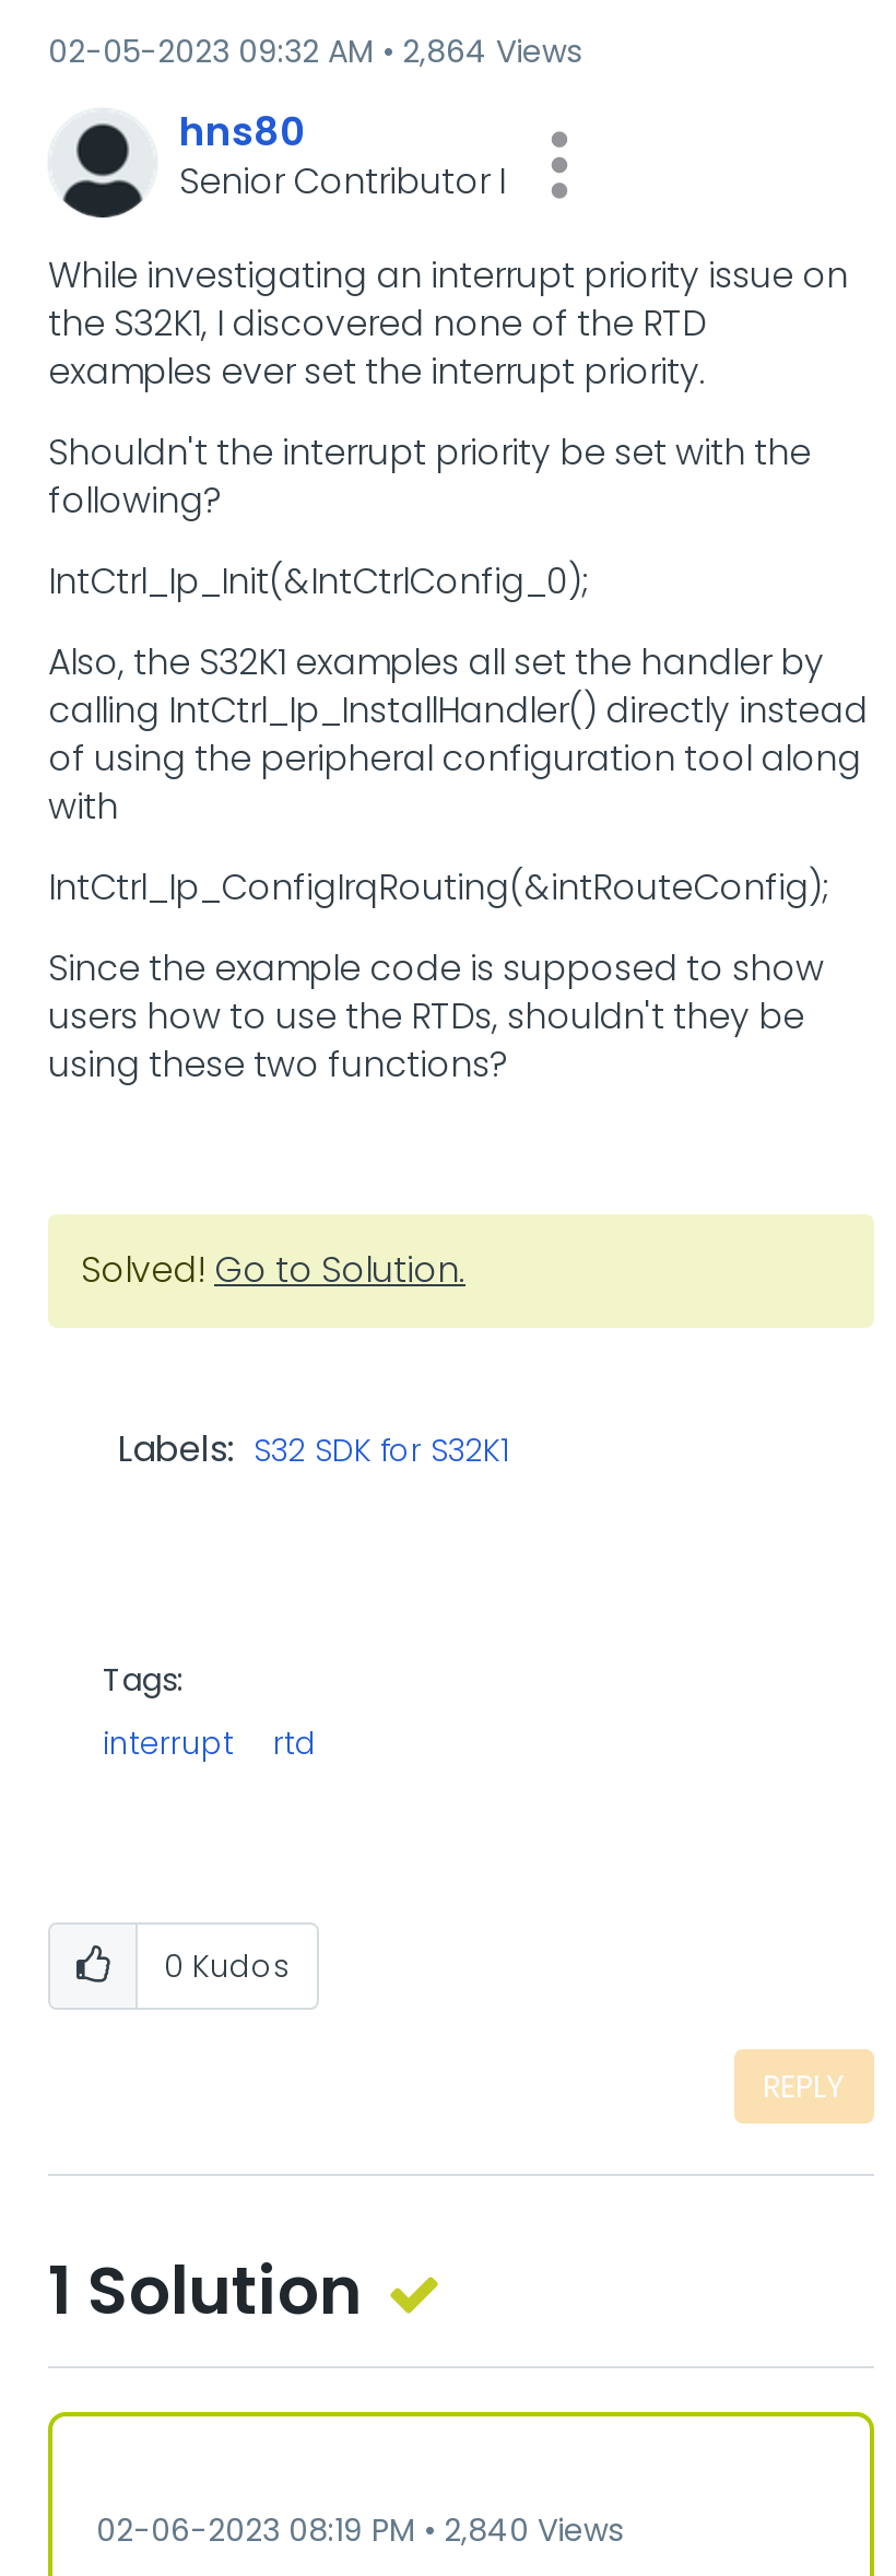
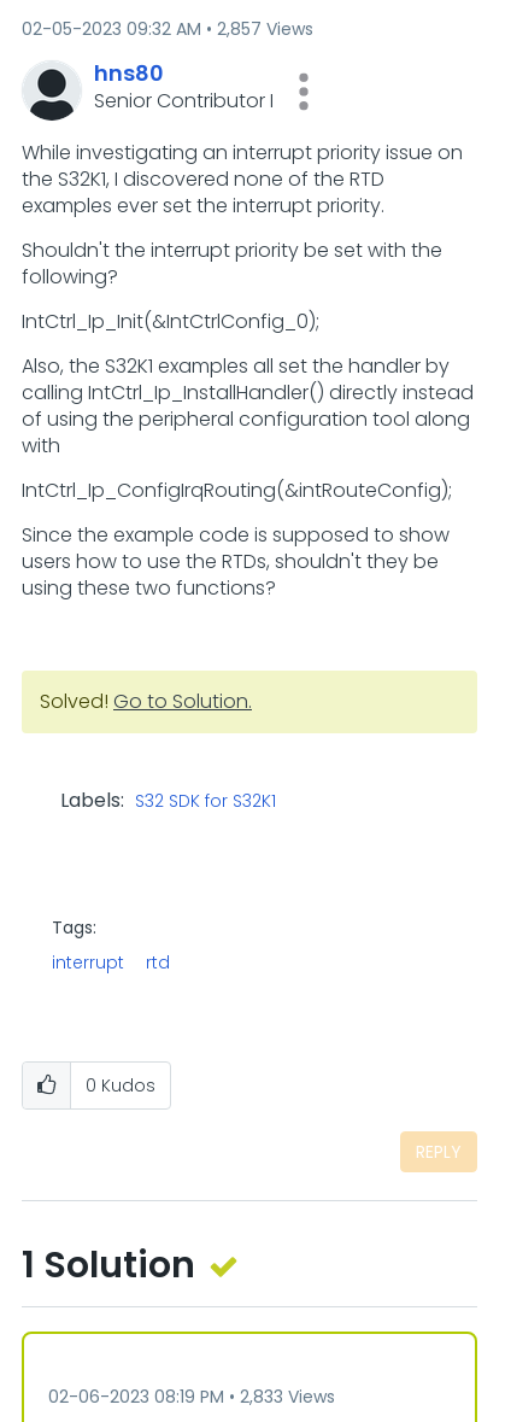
- 02-05-2023 09:32 AM 2,864 Views
+ 02-05-2023 09:32 AM 2,857 Views

- 02-06-2023 08:19 PM 2,840 Views
+ 02-06-2023 08:19 PM 2,833 Views
